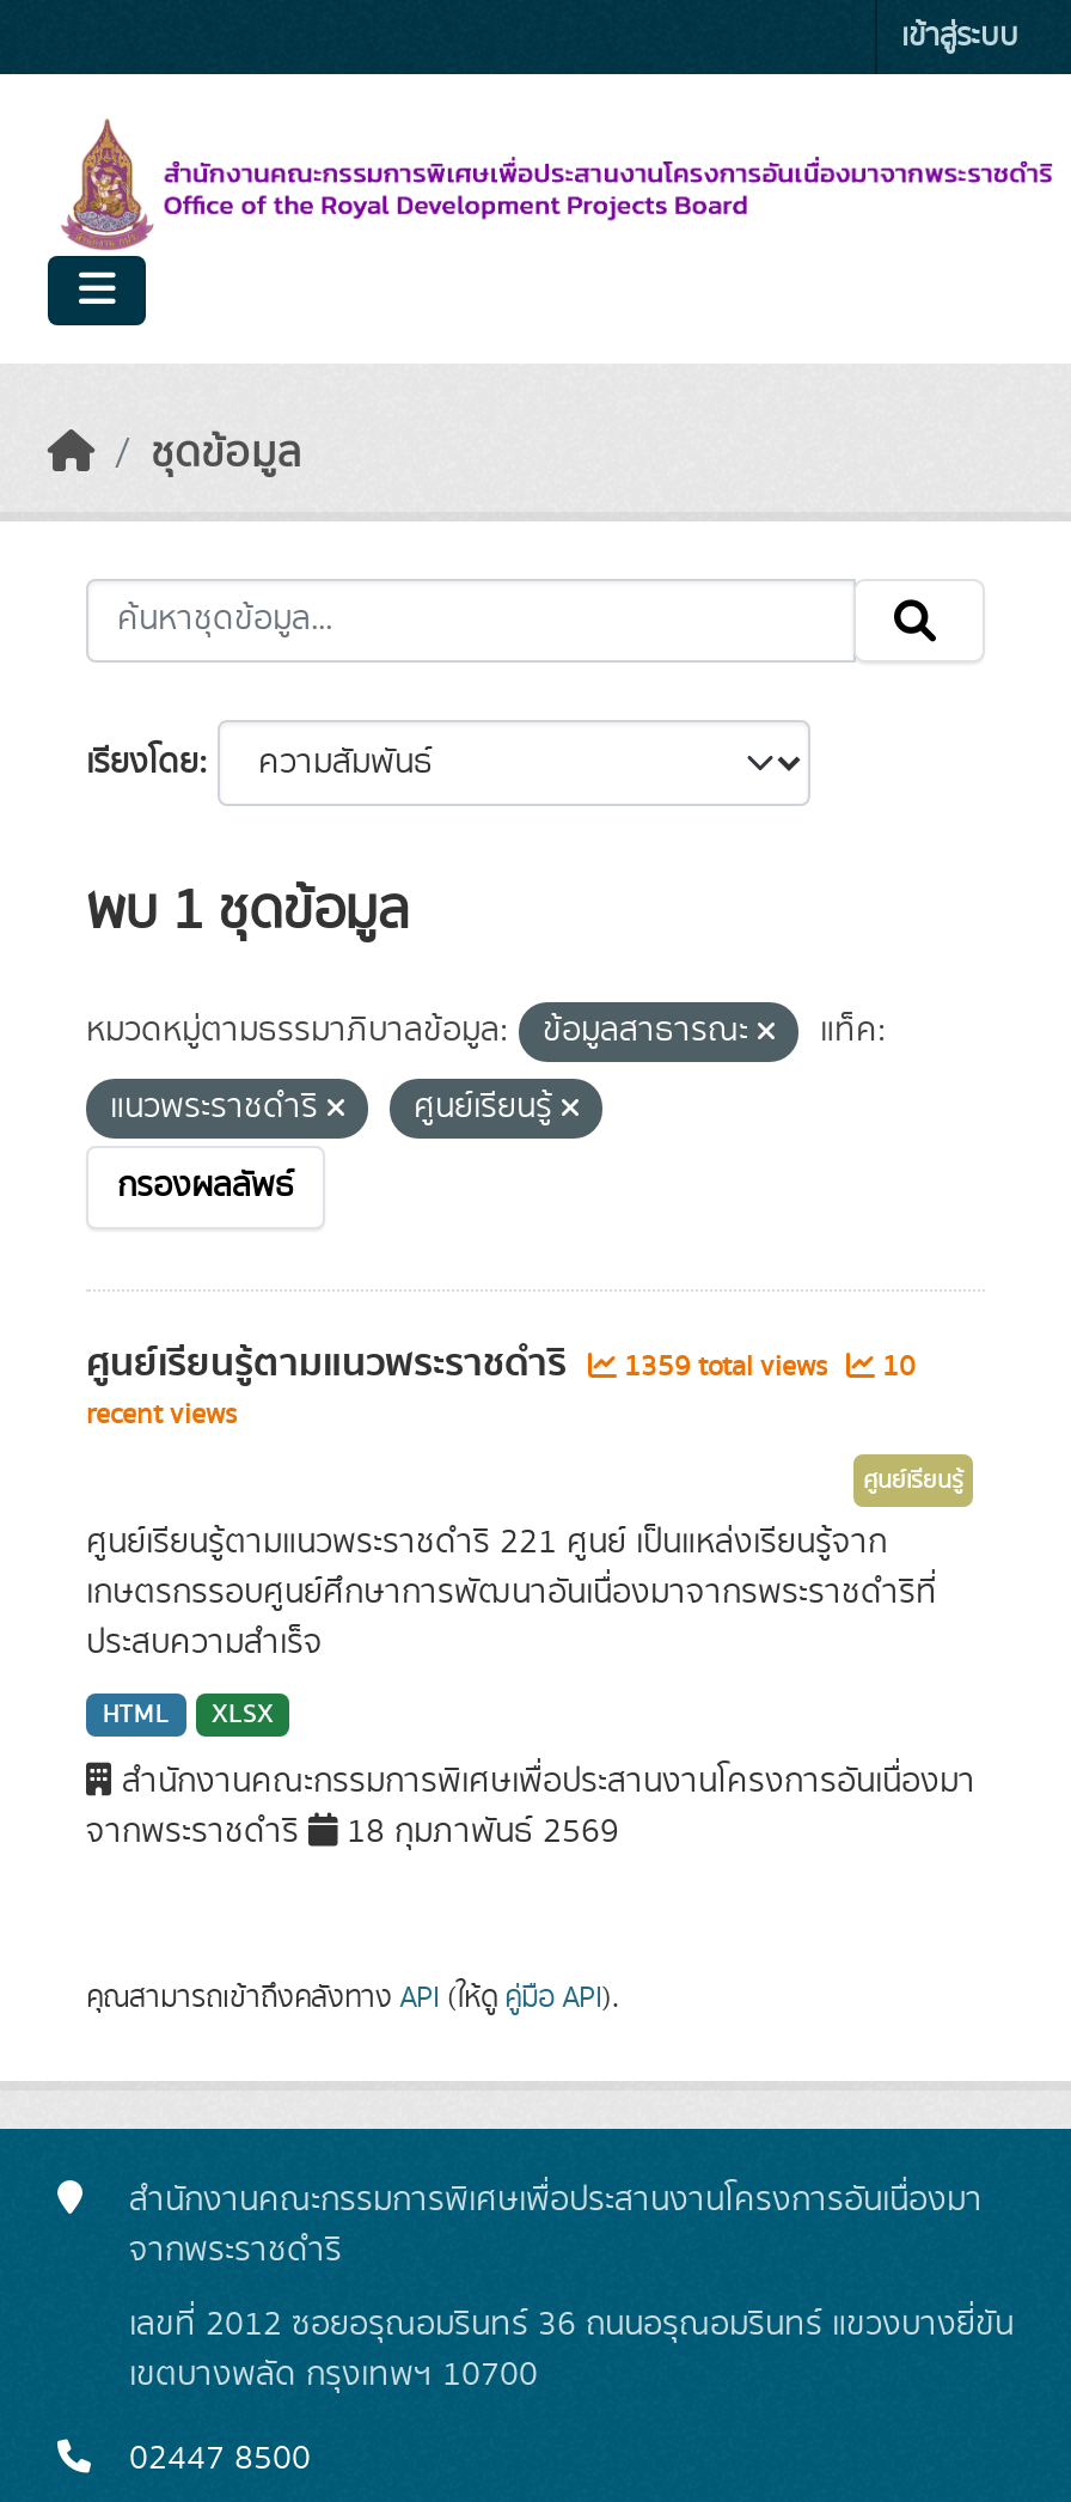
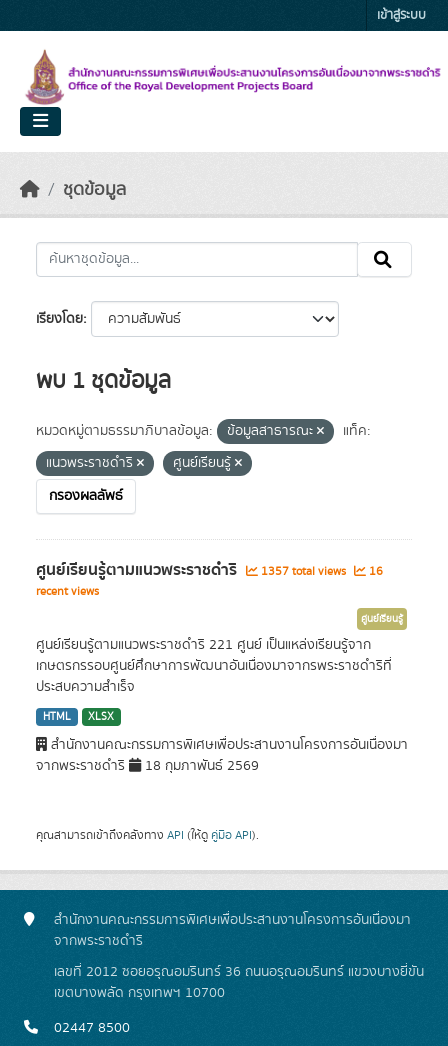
- 1359 total views
+ 1357 total views

- 10
+ 16
